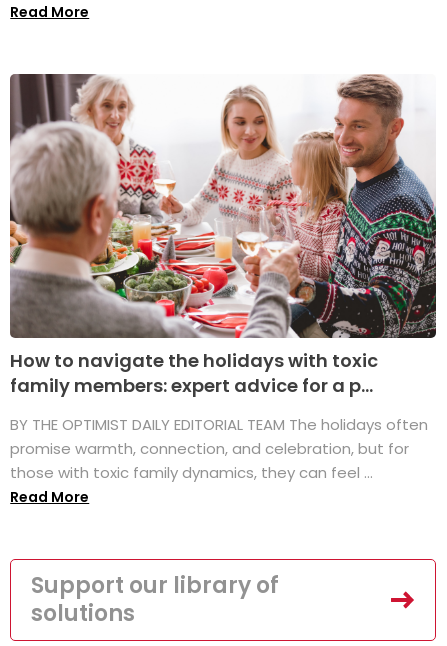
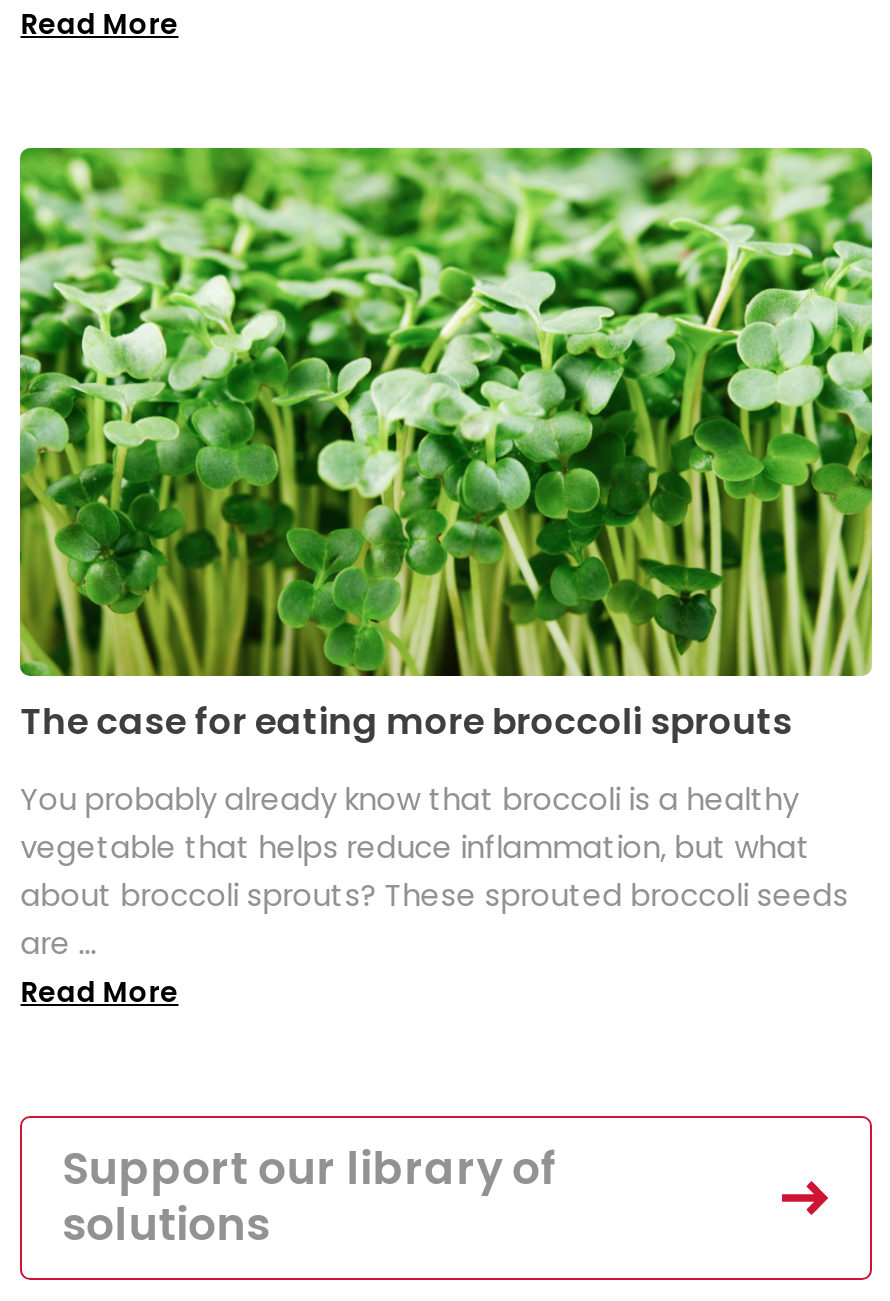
- [image]
- How to navigate the holidays with toxic
- family members: expert advice for a p...
+ [image]
+ The case for eating more broccoli sprouts

- BY THE OPTIMIST DAILY EDITORIAL TEAM The holidays often
- promise warmth, connection, and celebration, but for
- those with toxic family dynamics, they can feel ...
+ You probably already know that broccoli is a healthy
+ vegetable that helps reduce inflammation, but what
+ about broccoli sprouts? These sprouted broccoli seeds
+ are ...
